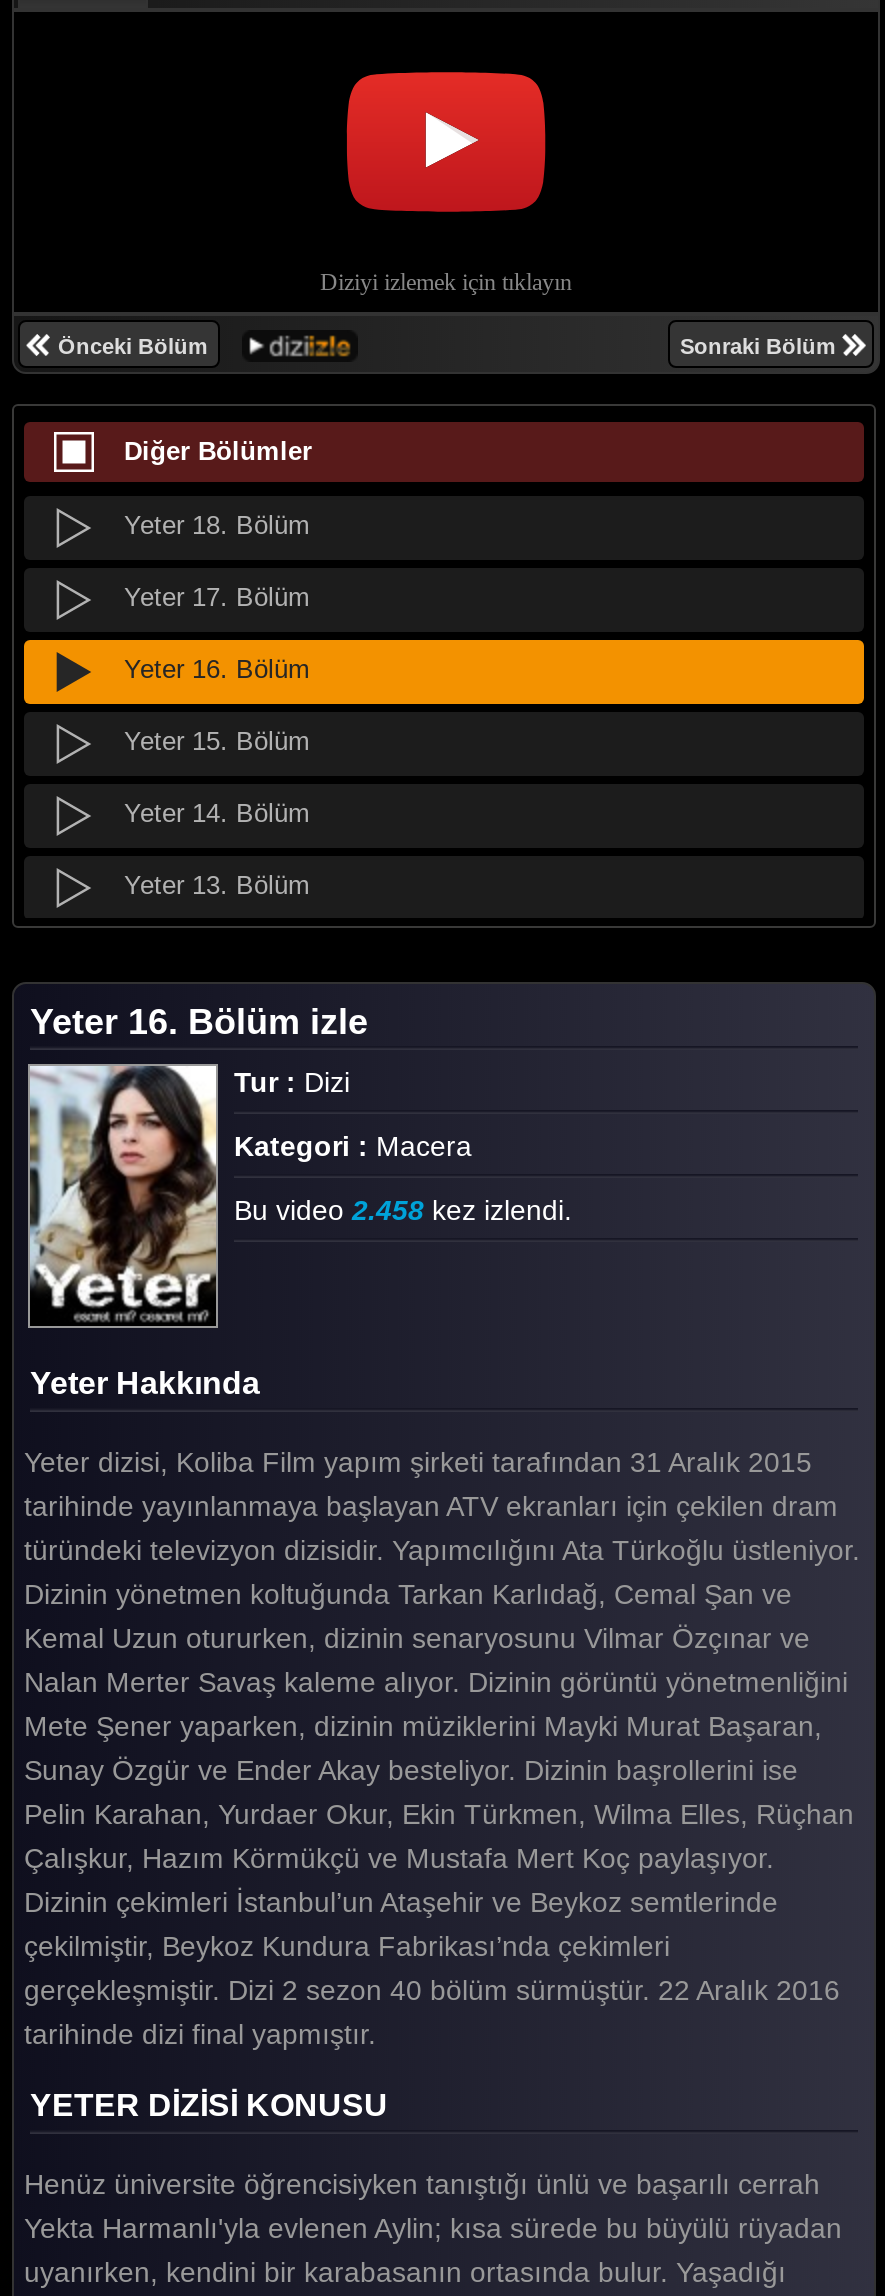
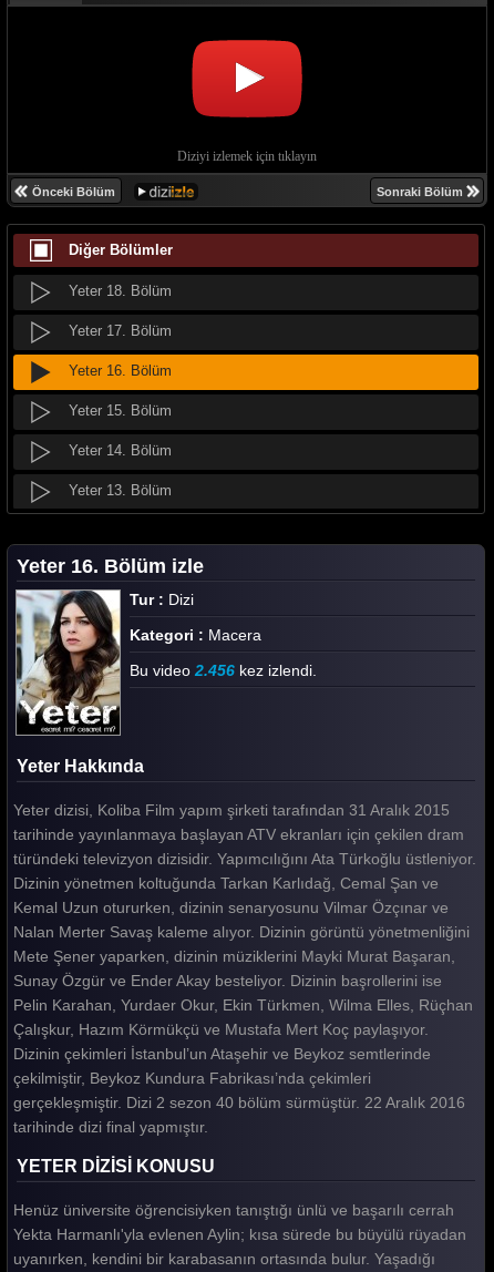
- Bu video 2.458 kez izlendi.
+ Bu video 2.456 kez izlendi.
